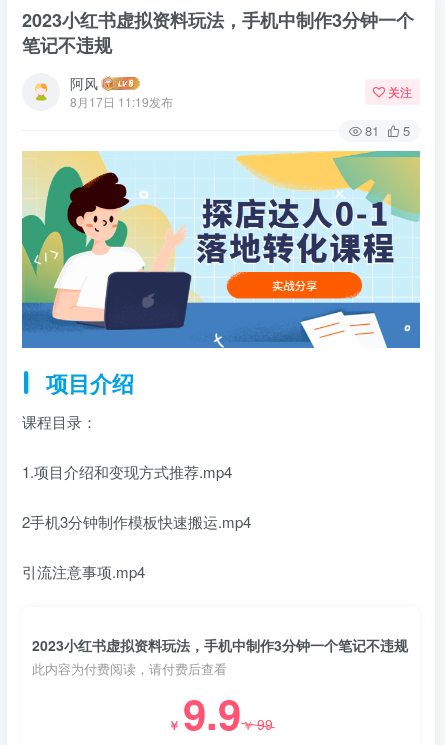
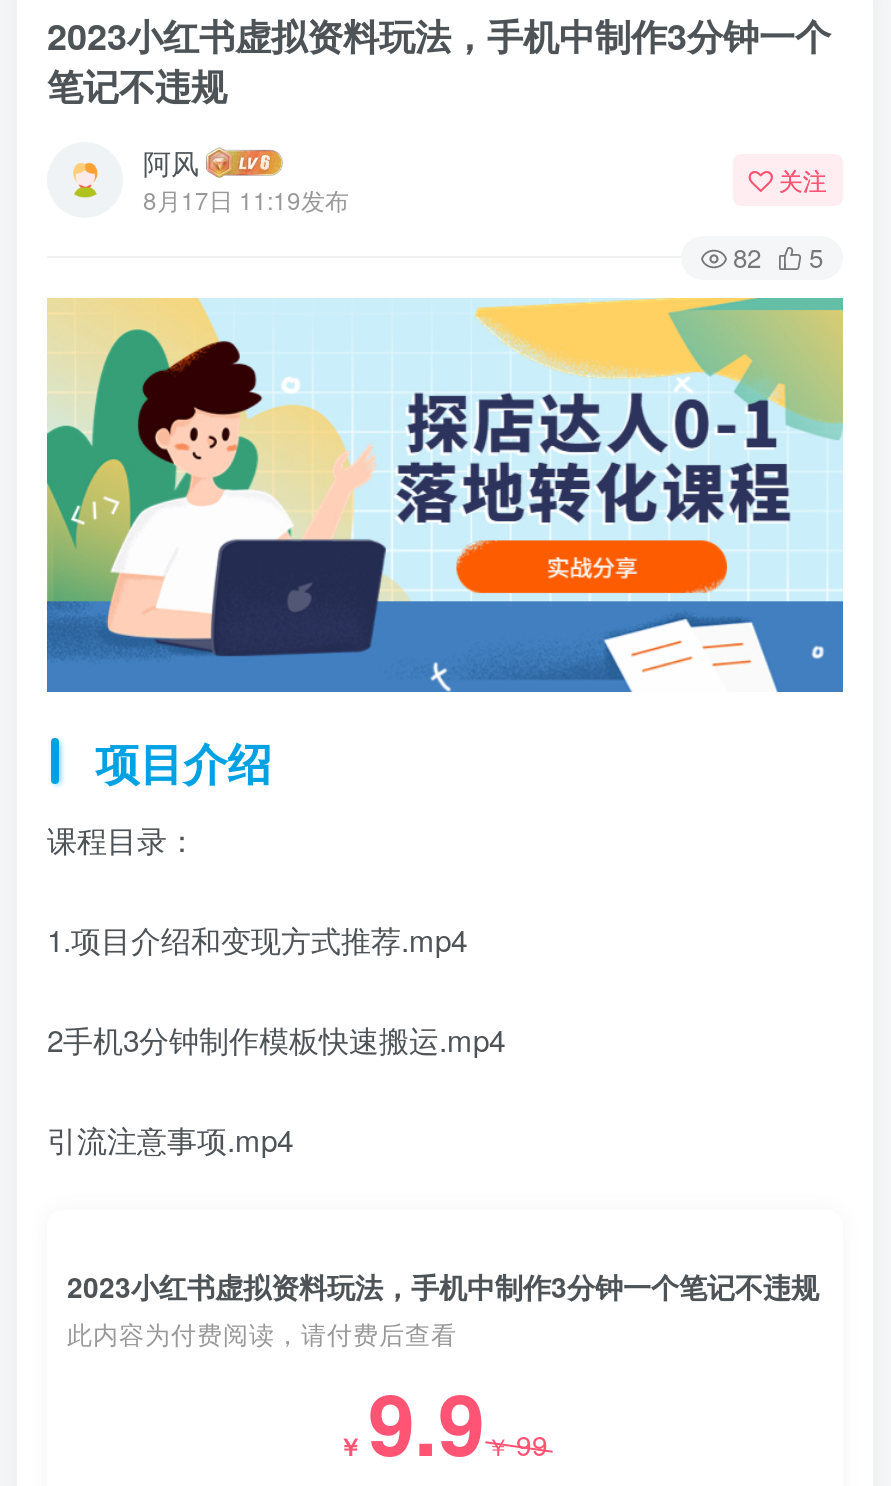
- 81 5
+ 82 5
